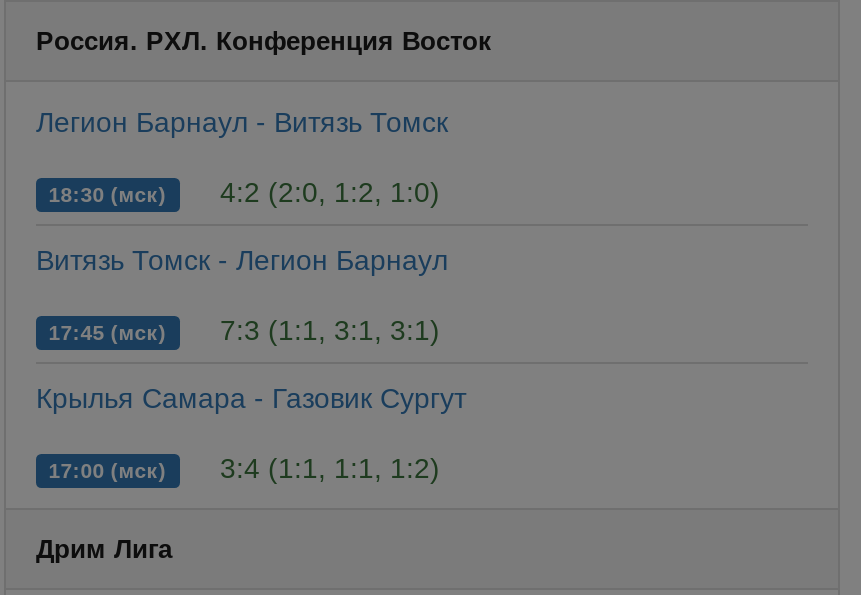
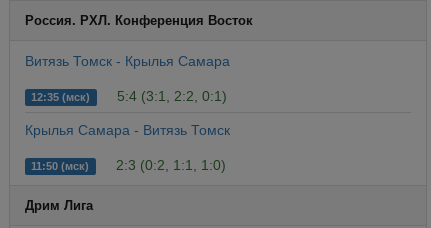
- Легион Барнаул - Витязь Томск
- 18:30 (мск)
- 4:2 (2:0, 1:2, 1:0)
- Витязь Томск - Легион Барнаул
- 17:45 (мск)
- 7:3 (1:1, 3:1, 3:1)
- Крылья Самара - Газовик Сургут
- 17:00 (мск)
- 3:4 (1:1, 1:1, 1:2)
+ Витязь Томск - Крылья Самара
+ 12:35 (мск)
+ 5:4 (3:1, 2:2, 0:1)
+ Крылья Самара - Витязь Томск
+ 11:50 (мск)
+ 2:3 (0:2, 1:1, 1:0)
